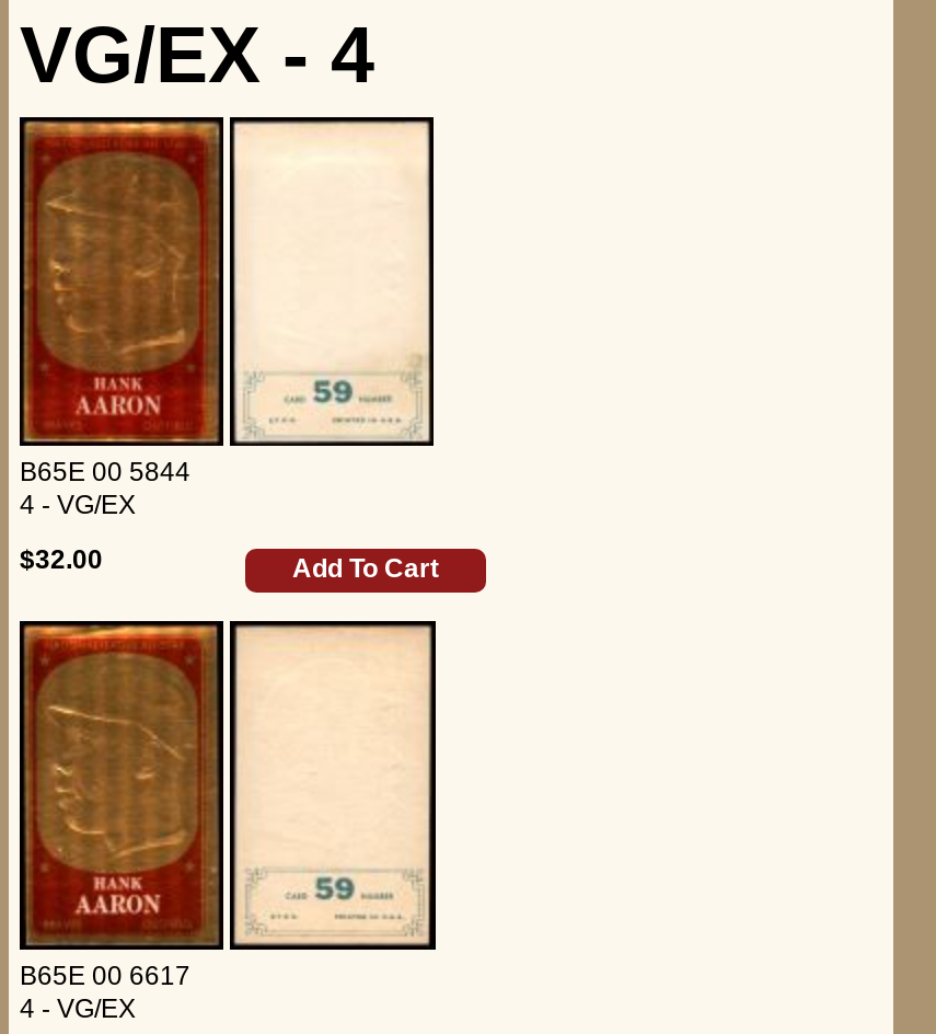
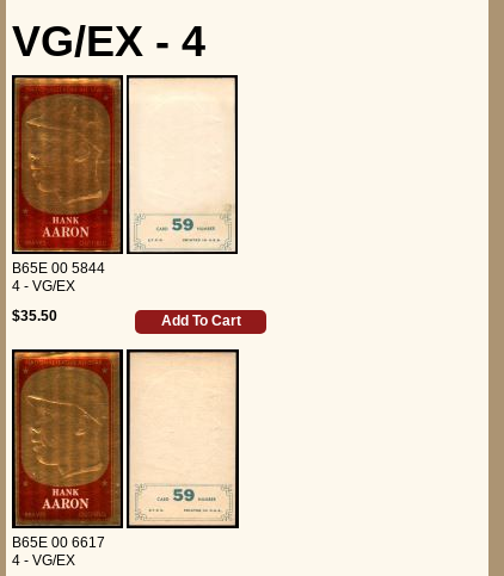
- $32.00
+ $35.50
